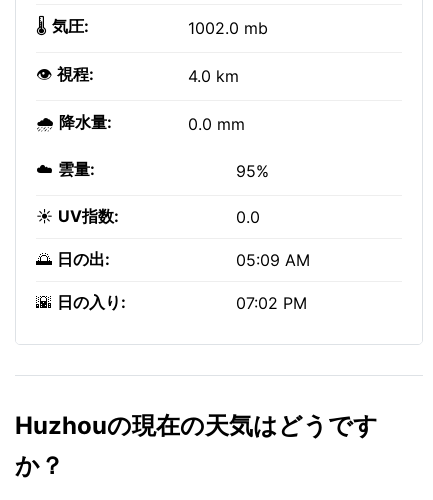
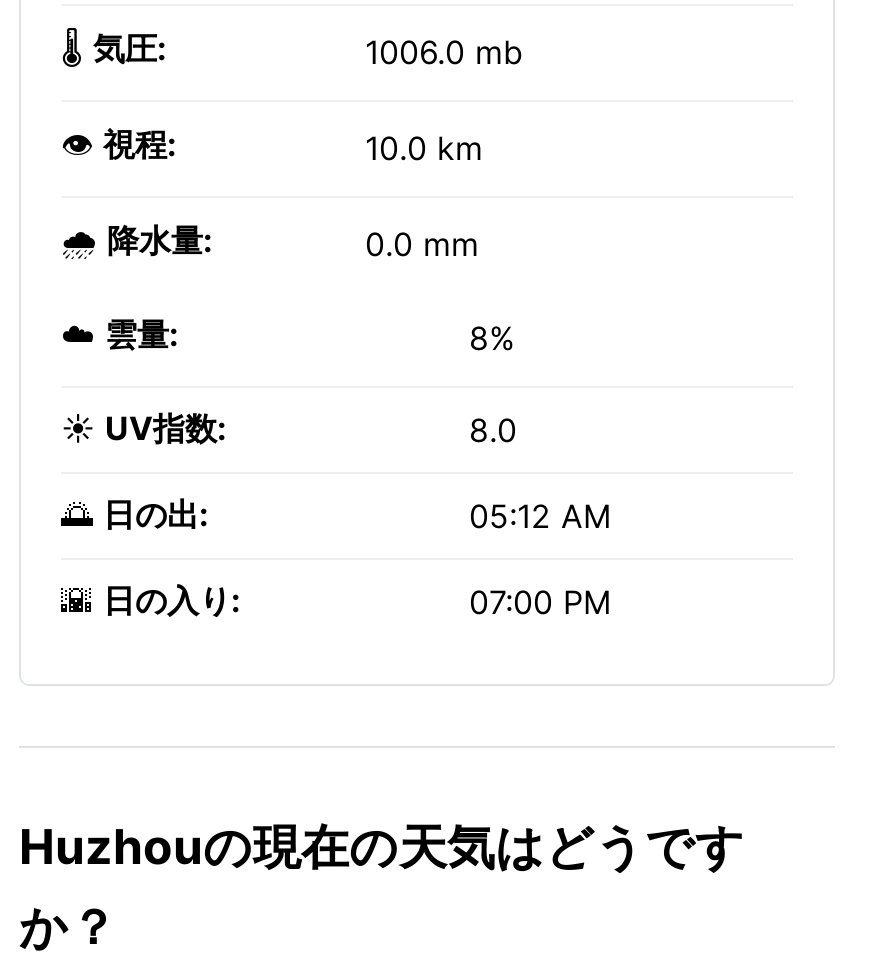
- 1002.0 mb
+ 1006.0 mb

- 4.0 km
+ 10.0 km

- 95%
+ 8%

- 0.0
+ 8.0

- 05:09 AM
+ 05:12 AM

- 07:02 PM
+ 07:00 PM
